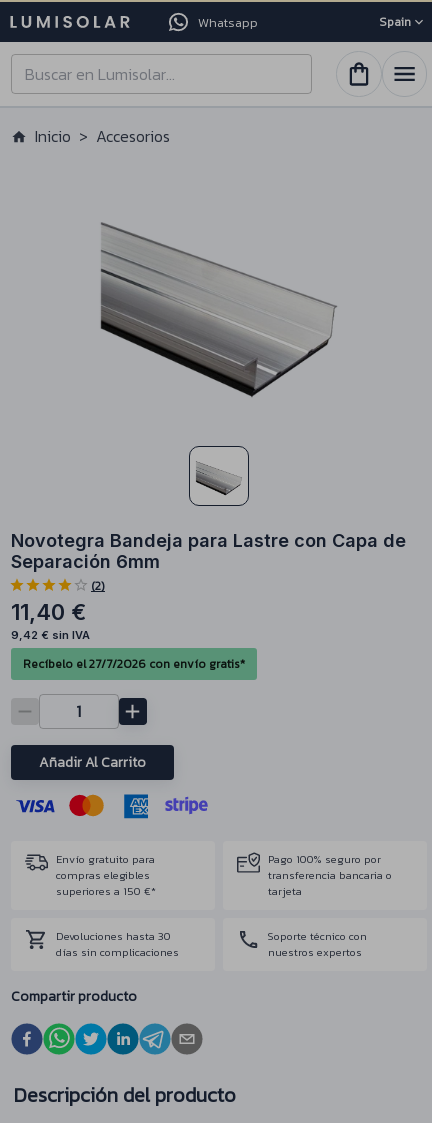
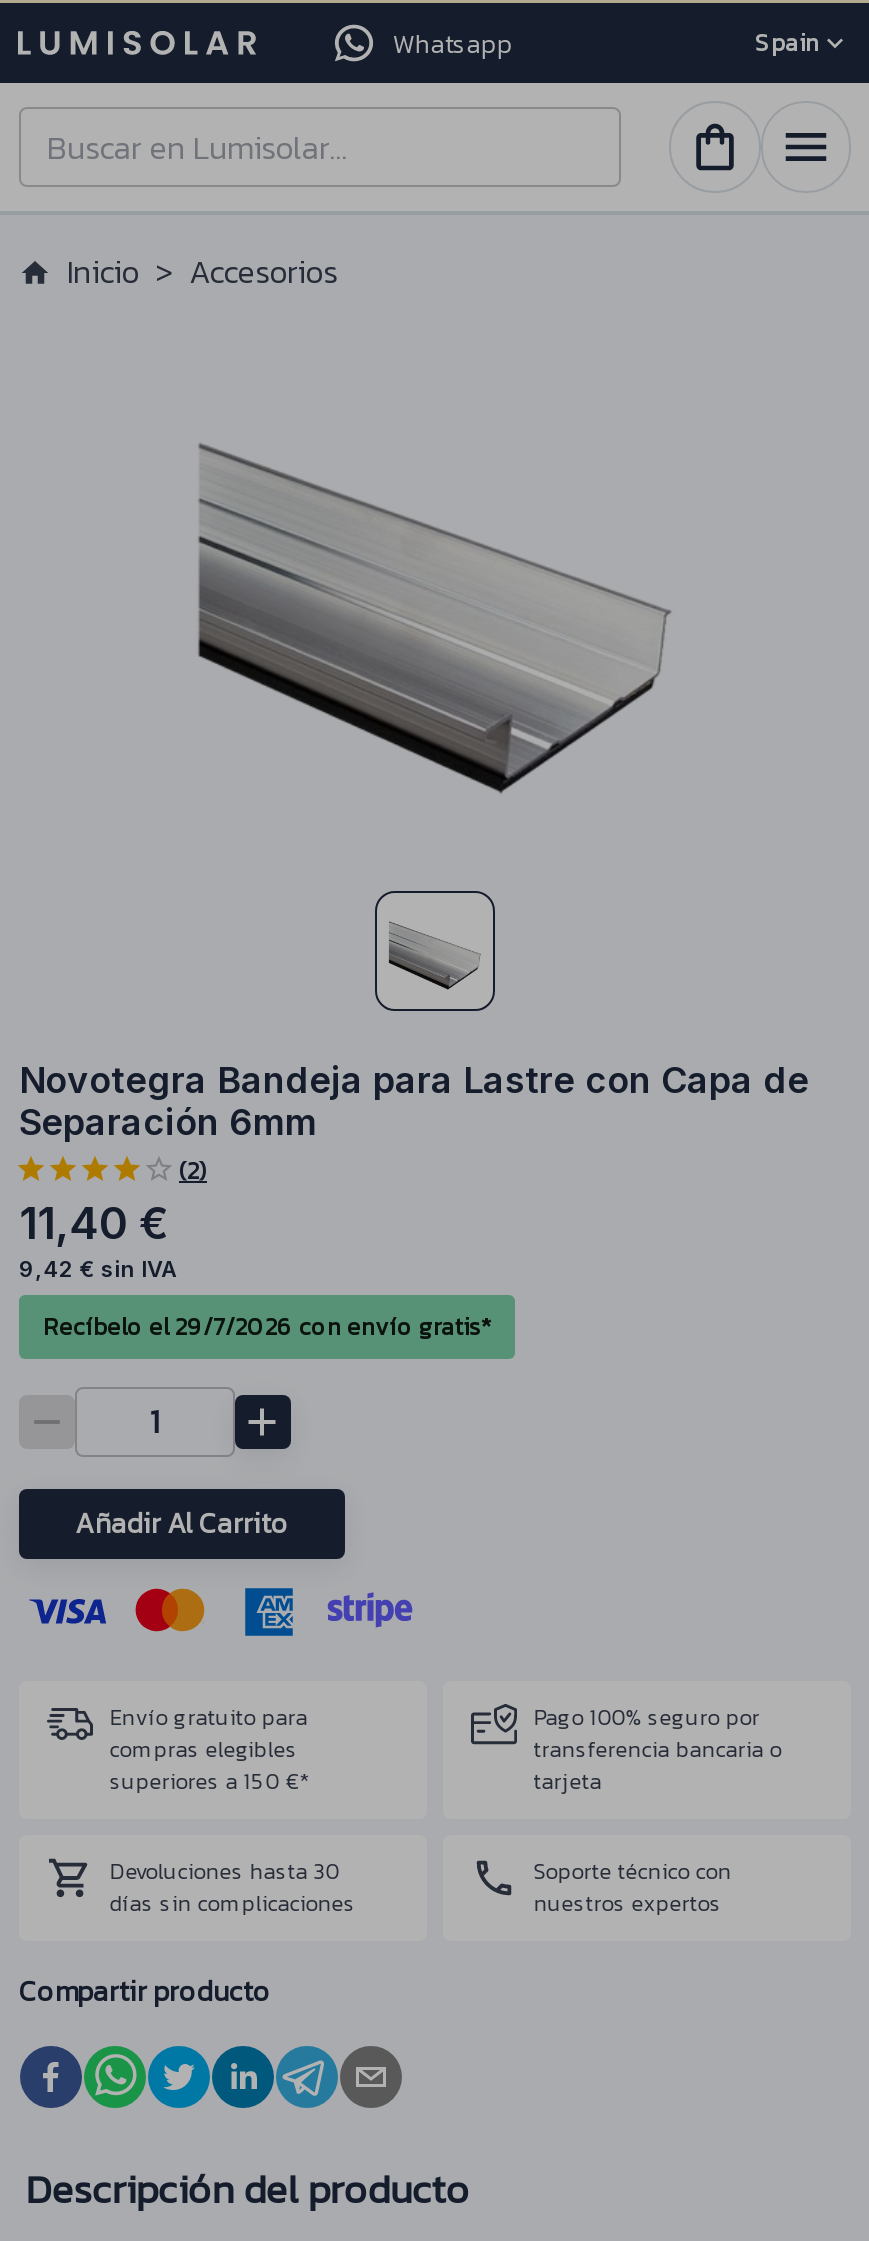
- Recíbelo el 27/7/2026 con envío gratis*
+ Recíbelo el 29/7/2026 con envío gratis*
